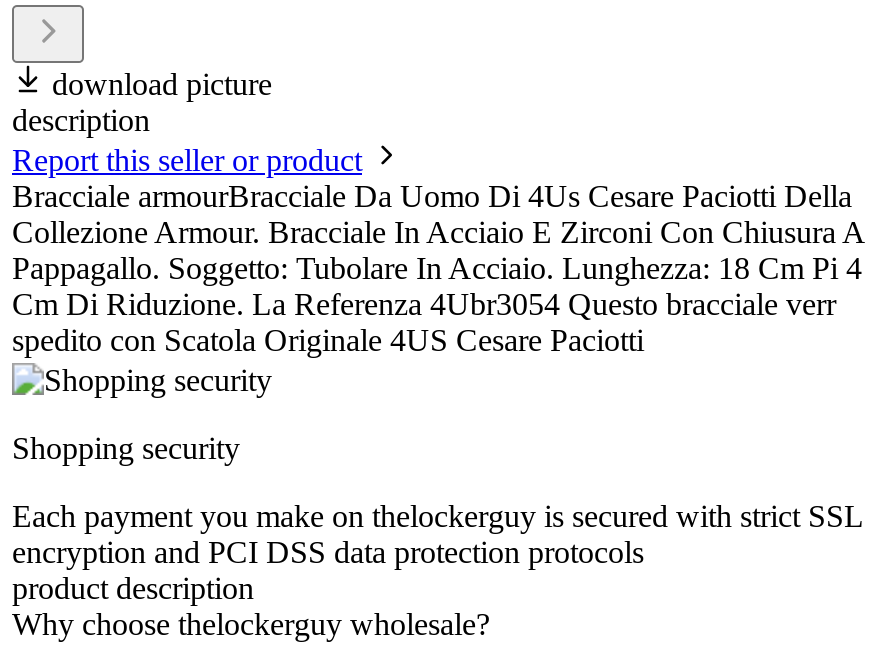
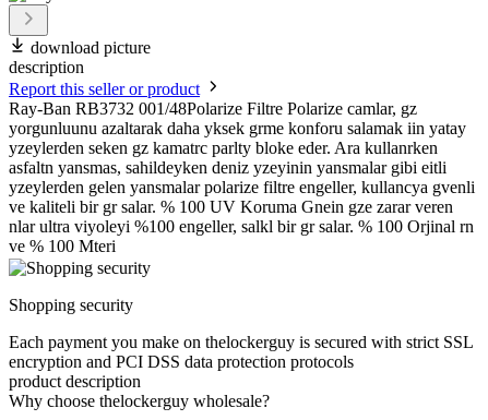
- Bracciale armourBracciale Da Uomo Di 4Us Cesare Paciotti Della
- Collezione Armour. Bracciale In Acciaio E Zirconi Con Chiusura A
- Pappagallo. Soggetto: Tubolare In Acciaio. Lunghezza: 18 Cm Pi 4
- Cm Di Riduzione. La Referenza 4Ubr3054 Questo bracciale verr
- spedito con Scatola Originale 4US Cesare Paciotti
+ Ray-Ban RB3732 001/48Polarize Filtre Polarize camlar, gz
+ yorgunluunu azaltarak daha yksek grme konforu salamak iin yatay
+ yzeylerden seken gz kamatrc parlty bloke eder. Ara kullanrken
+ asfaltn yansmas, sahildeyken deniz yzeyinin yansmalar gibi eitli
+ yzeylerden gelen yansmalar polarize filtre engeller, kullancya gvenli
+ ve kaliteli bir gr salar. % 100 UV Koruma Gnein gze zarar veren
+ nlar ultra viyoleyi %100 engeller, salkl bir gr salar. % 100 Orjinal rn
+ ve % 100 Mteri
